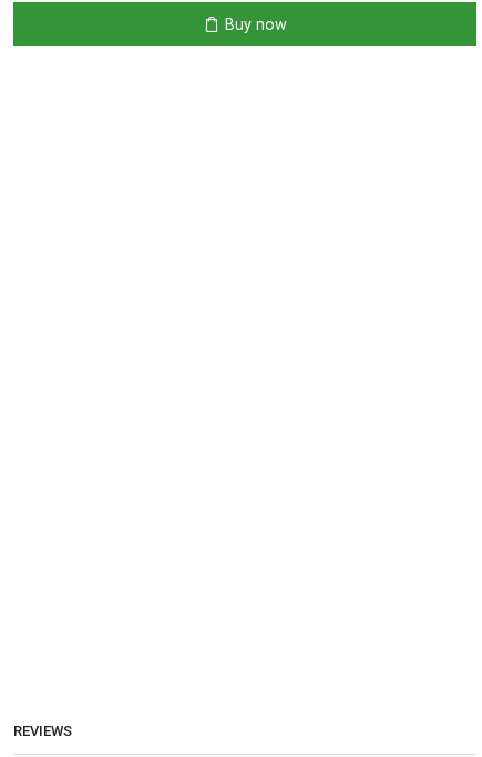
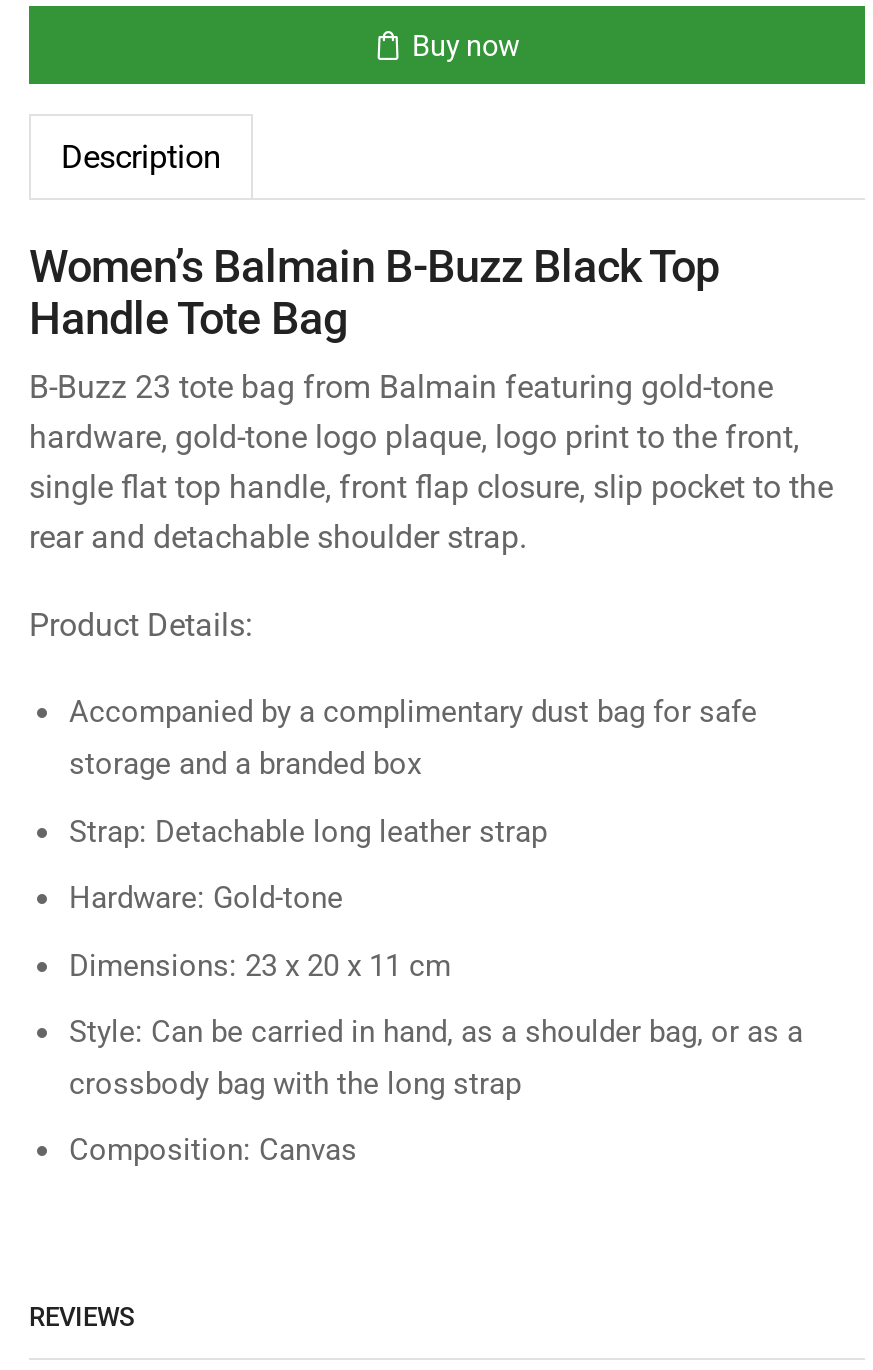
+ Description
+ Women’s Balmain B-Buzz Black Top
+ Handle Tote Bag
+ B-Buzz 23 tote bag from Balmain featuring gold-tone
+ hardware, gold-tone logo plaque, logo print to the front,
+ single flat top handle, front flap closure, slip pocket to the
+ rear and detachable shoulder strap.
+ Product Details:
+ Accompanied by a complimentary dust bag for safe
+ storage and a branded box
+ Strap: Detachable long leather strap
+ Hardware: Gold-tone
+ Dimensions: 23 x 20 x 11 cm
+ Style: Can be carried in hand, as a shoulder bag, or as a
+ crossbody bag with the long strap
+ Composition: Canvas
